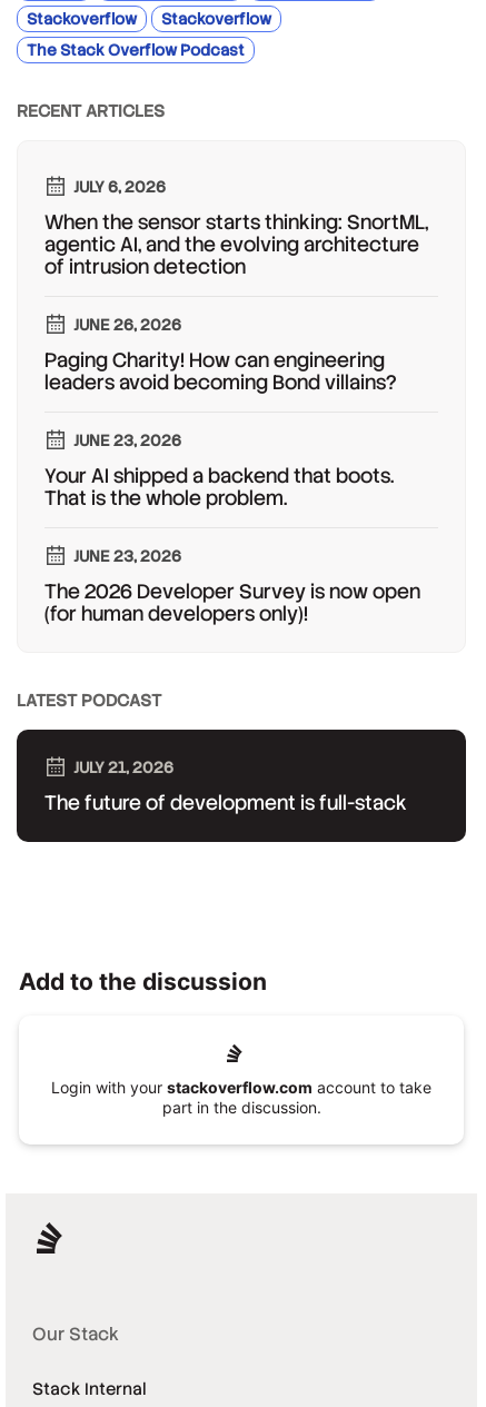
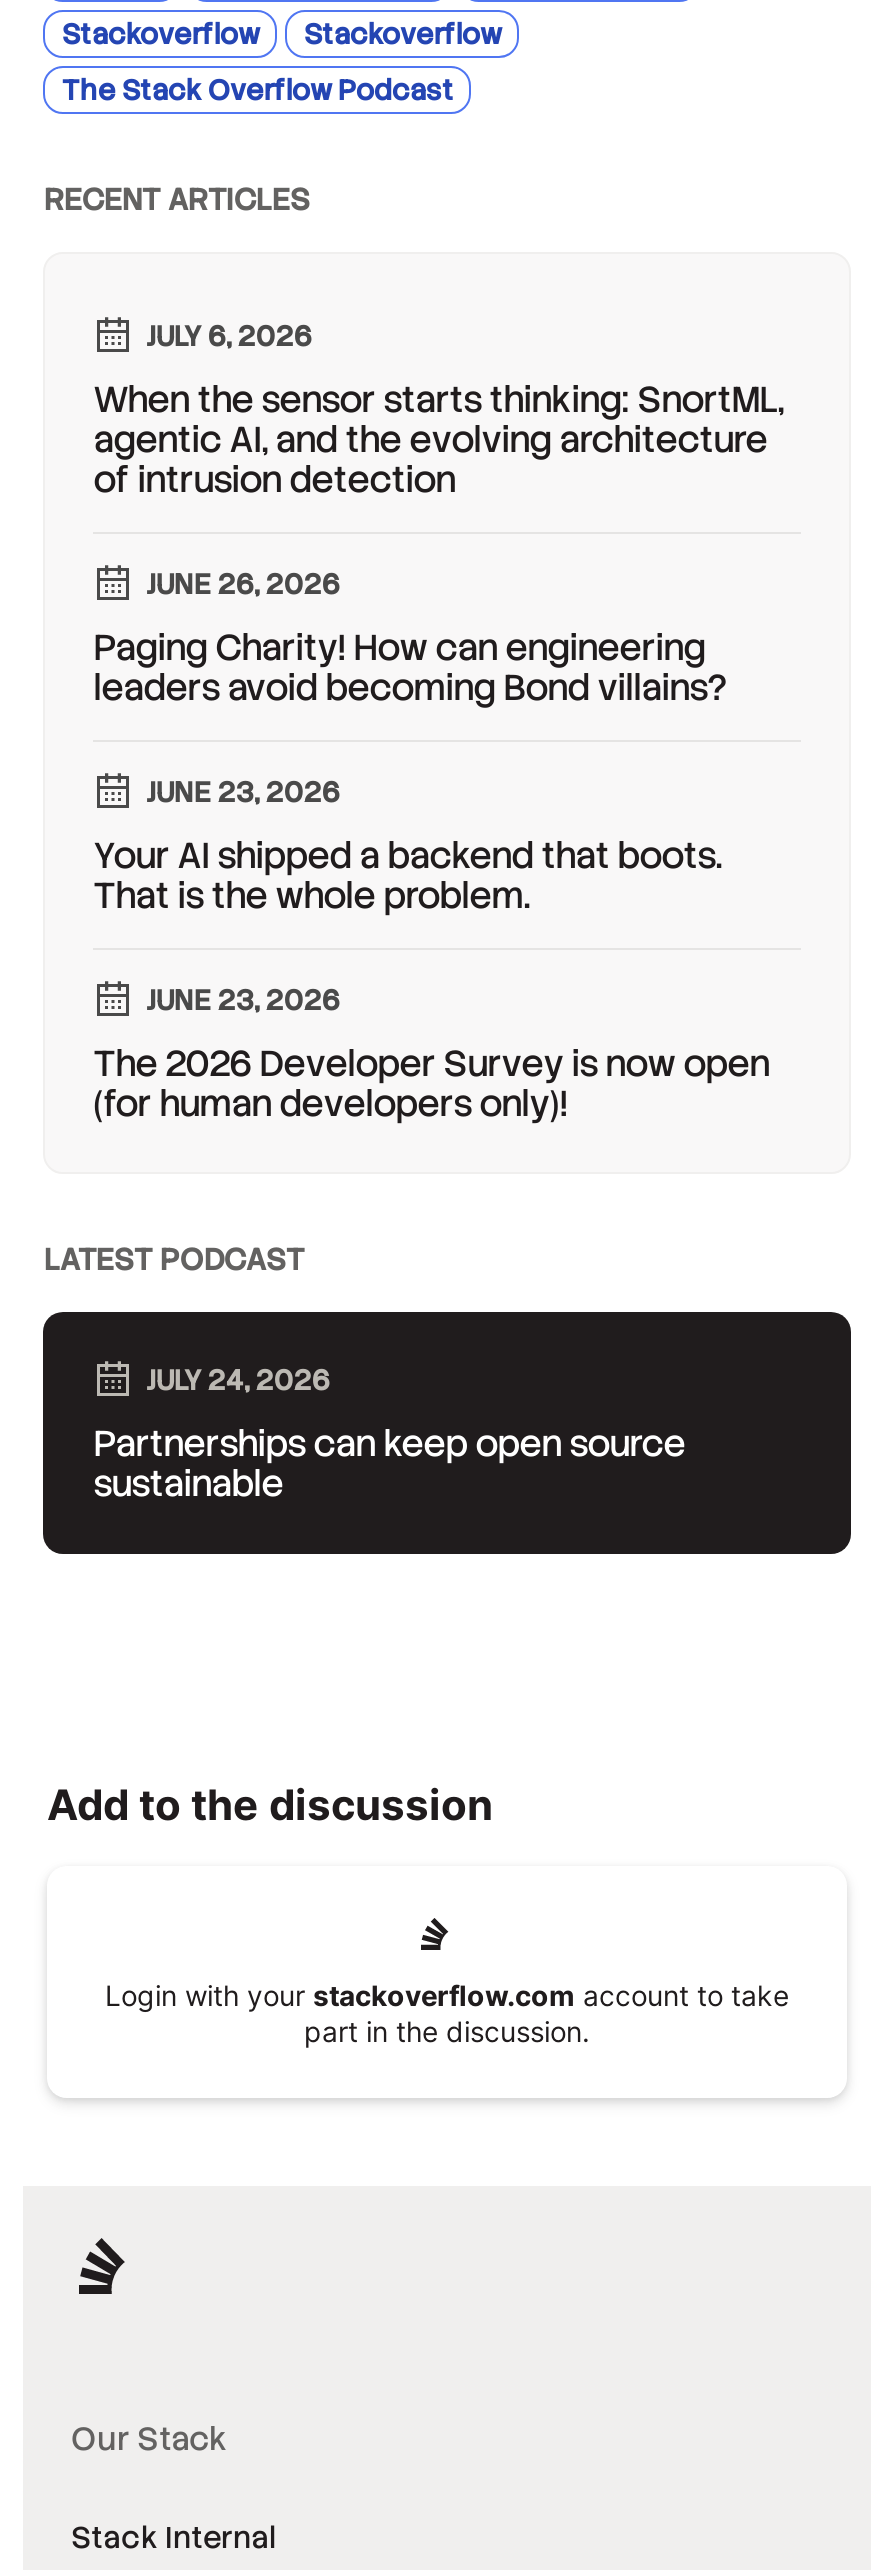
- JULY 21, 2026
+ JULY 24, 2026

- The future of development is full-stack
+ Partnerships can keep open source
+ sustainable
